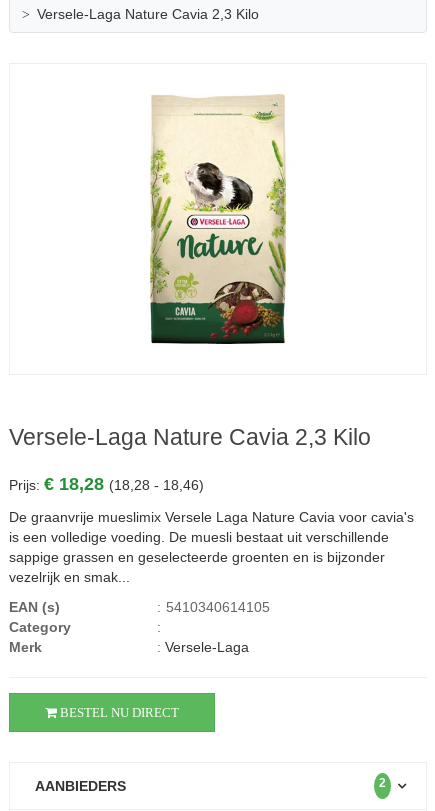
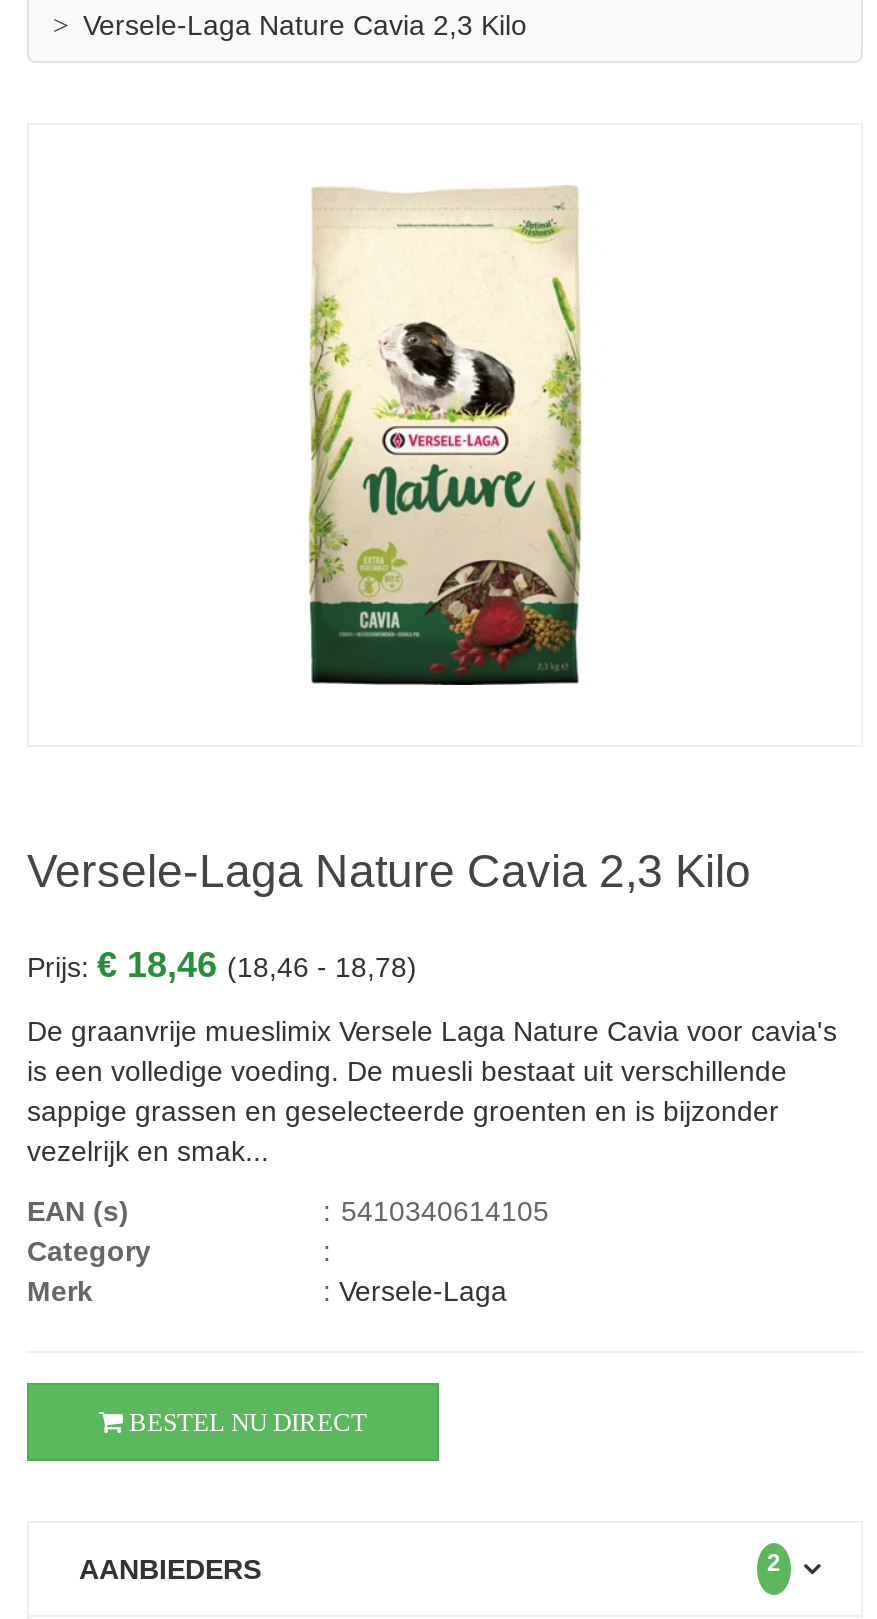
- Prijs: € 18,28 (18,28 - 18,46)
+ Prijs: € 18,46 (18,46 - 18,78)
